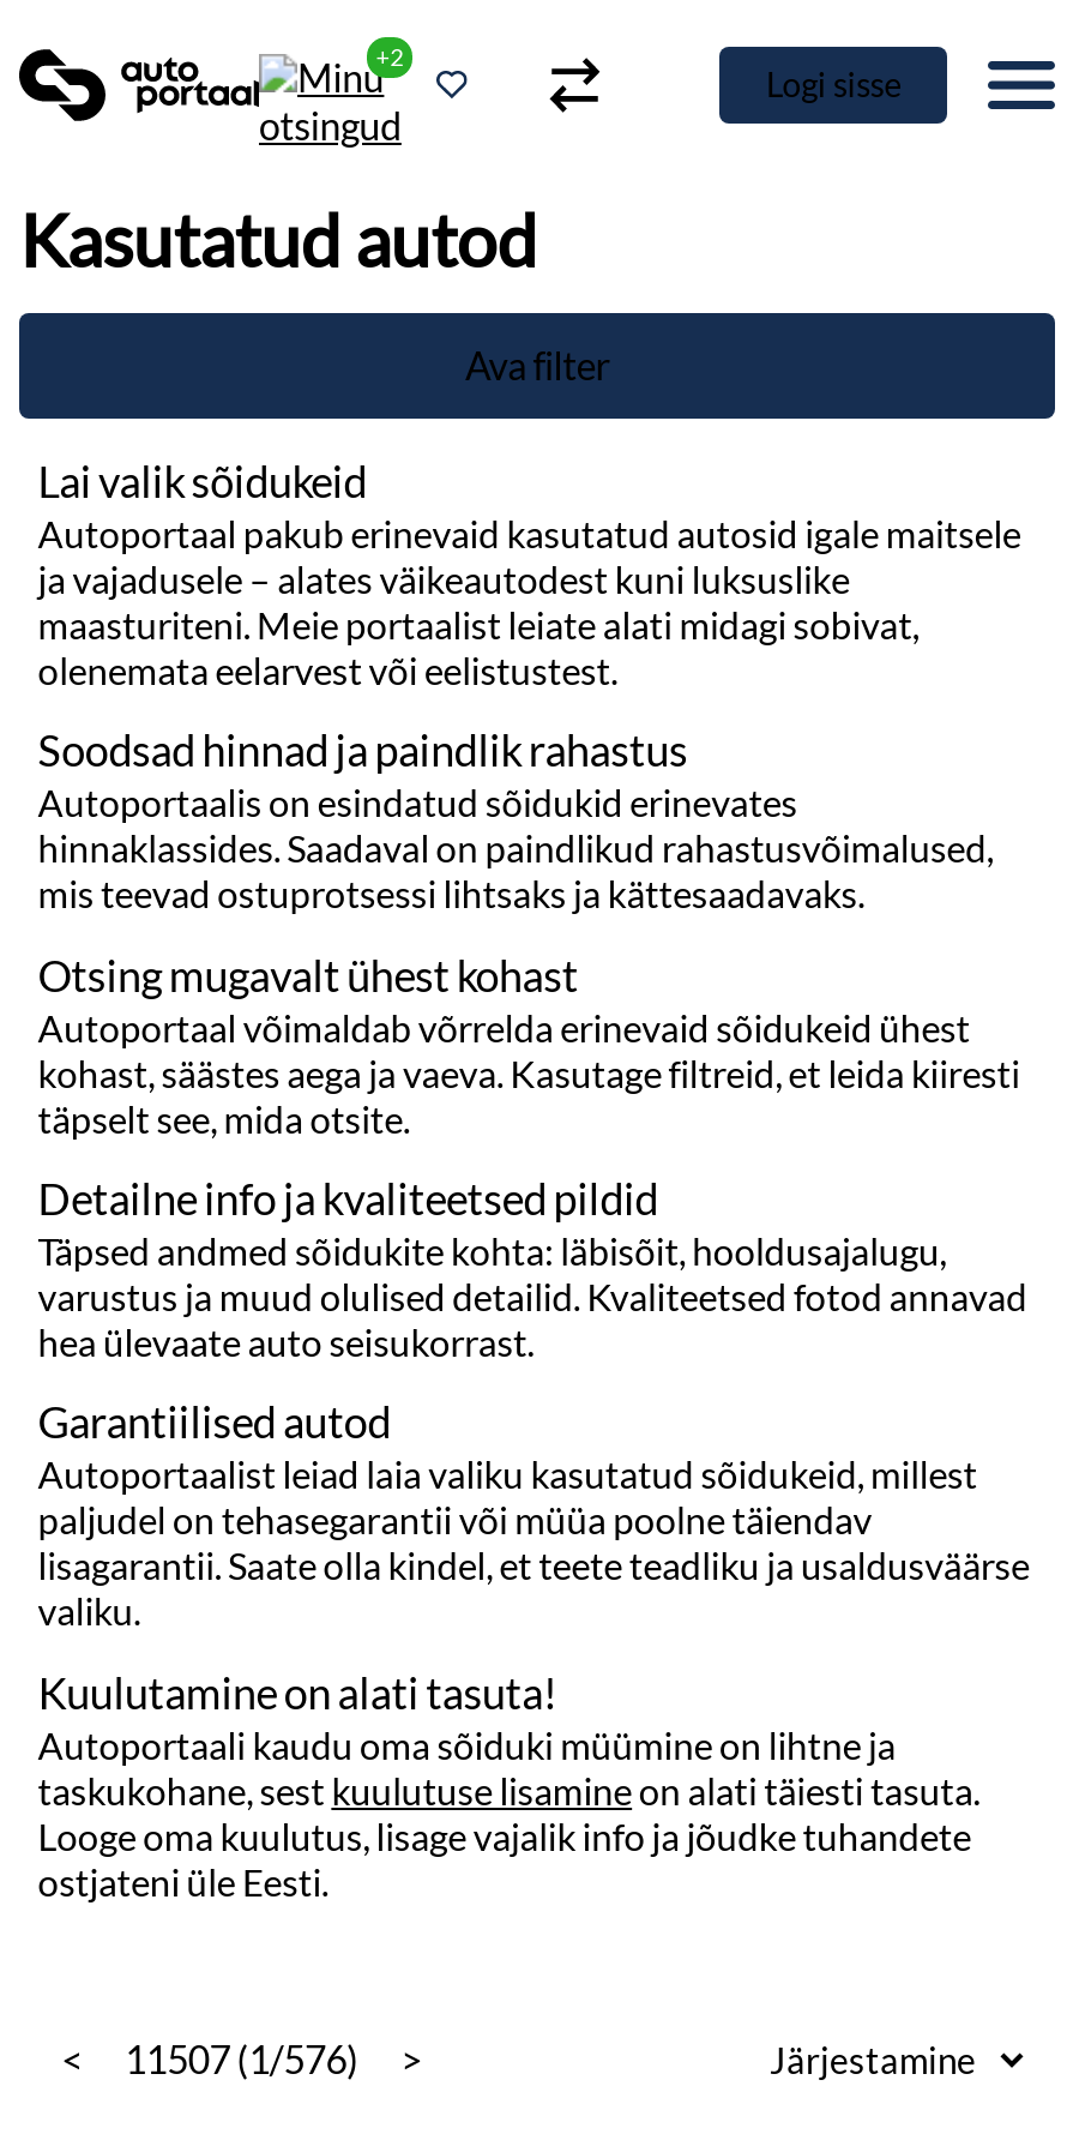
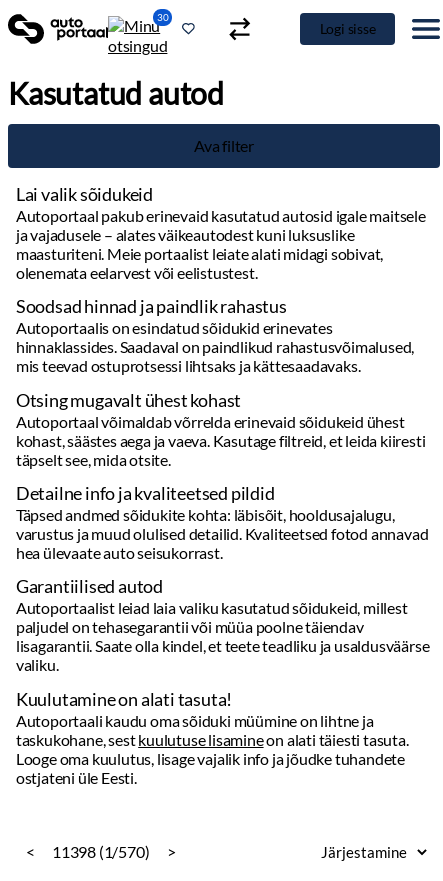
- +2
+ 30

- 11507 (1/576)
+ 11398 (1/570)
